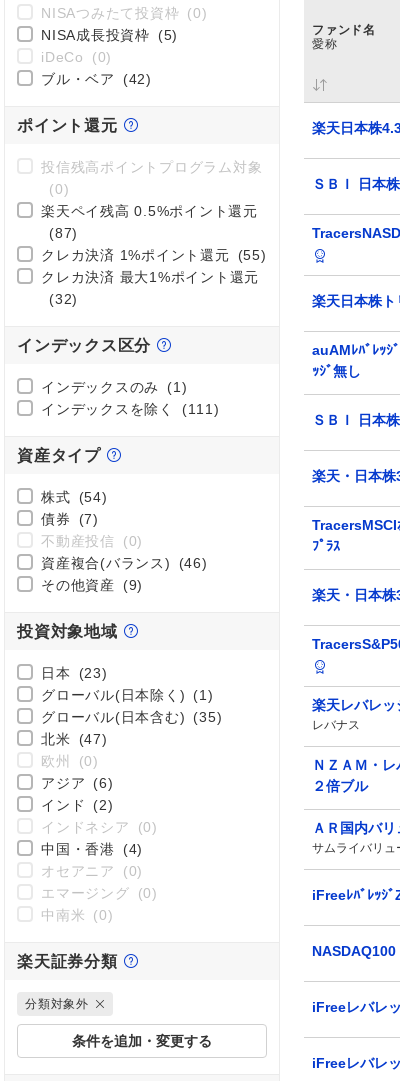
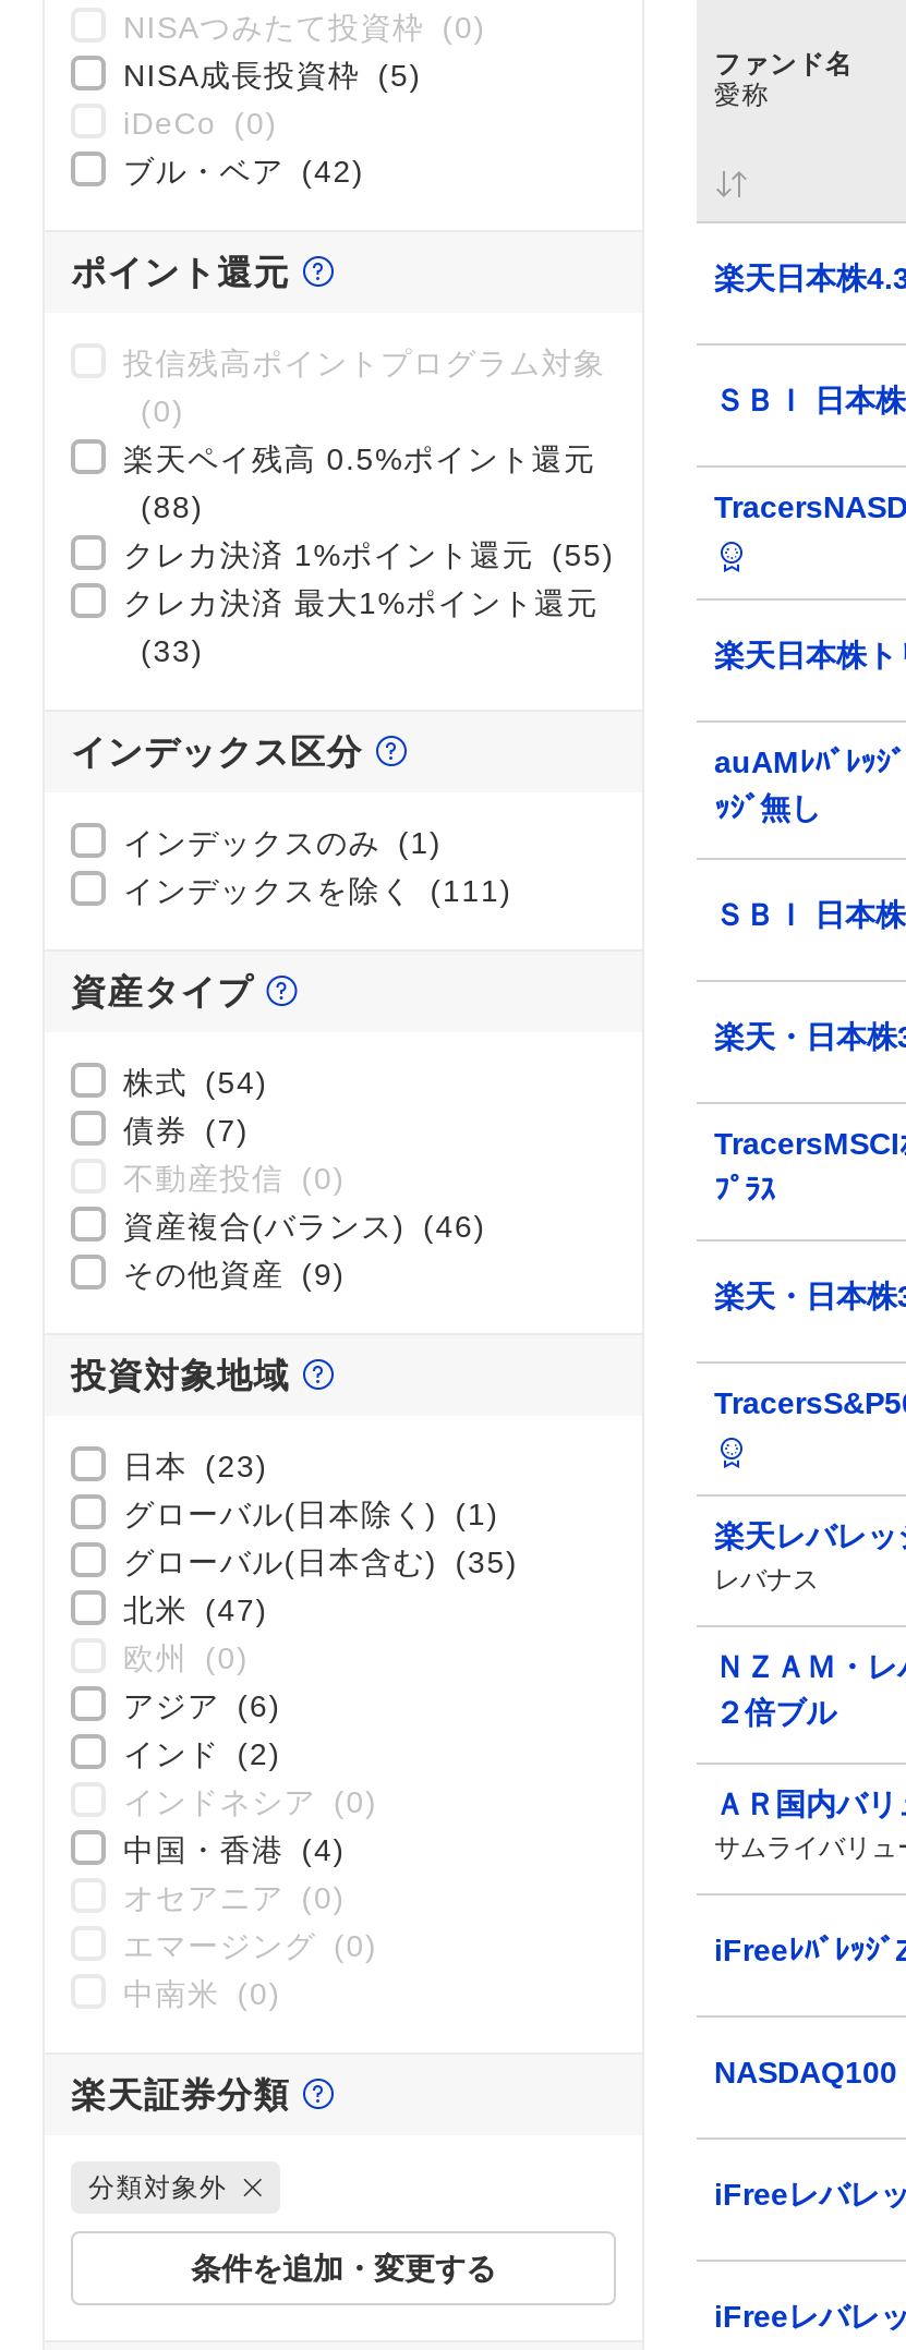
- (87)
+ (88)

- (32)
+ (33)
